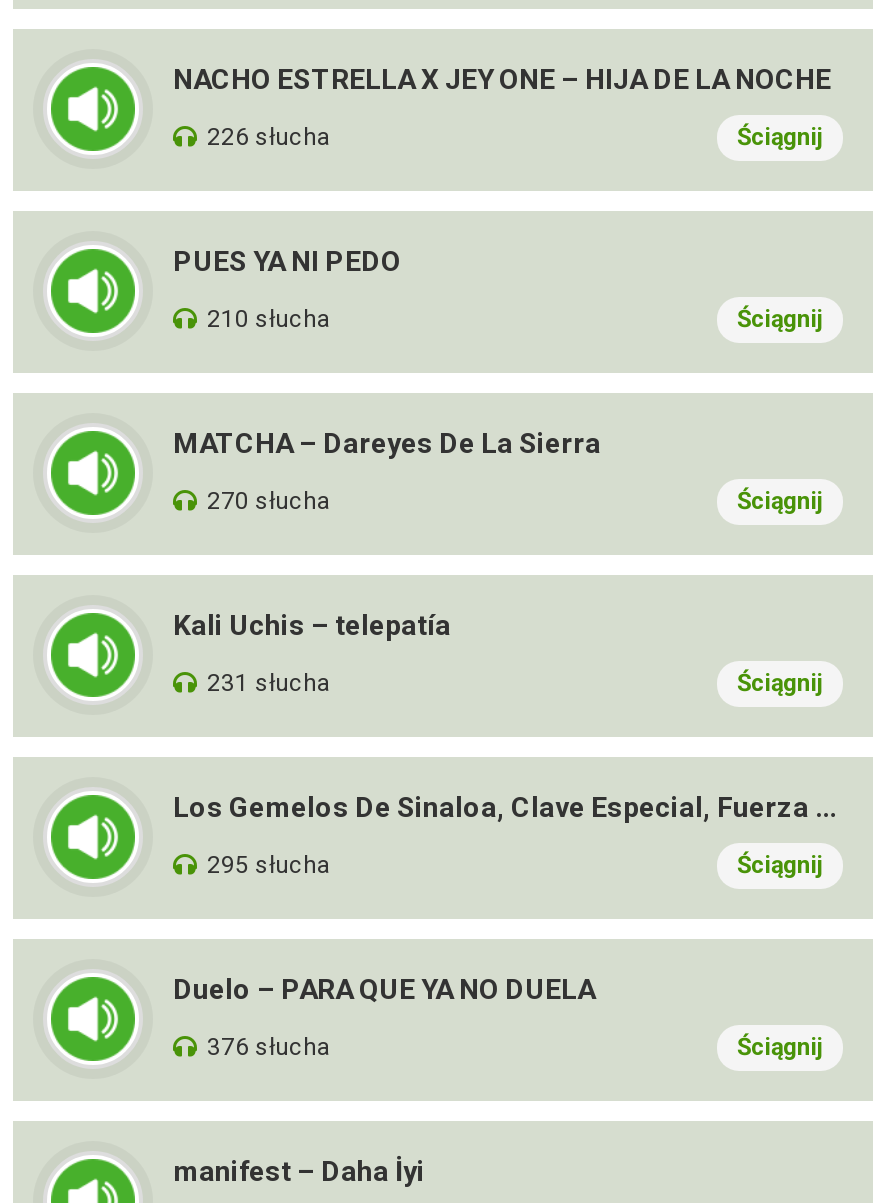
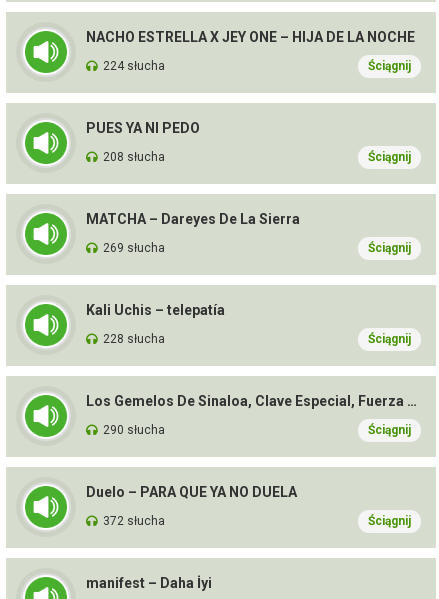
- 226 słucha
+ 224 słucha

- 210 słucha
+ 208 słucha

- 270 słucha
+ 269 słucha

- 231 słucha
+ 228 słucha

- 295 słucha
+ 290 słucha

- 376 słucha
+ 372 słucha
